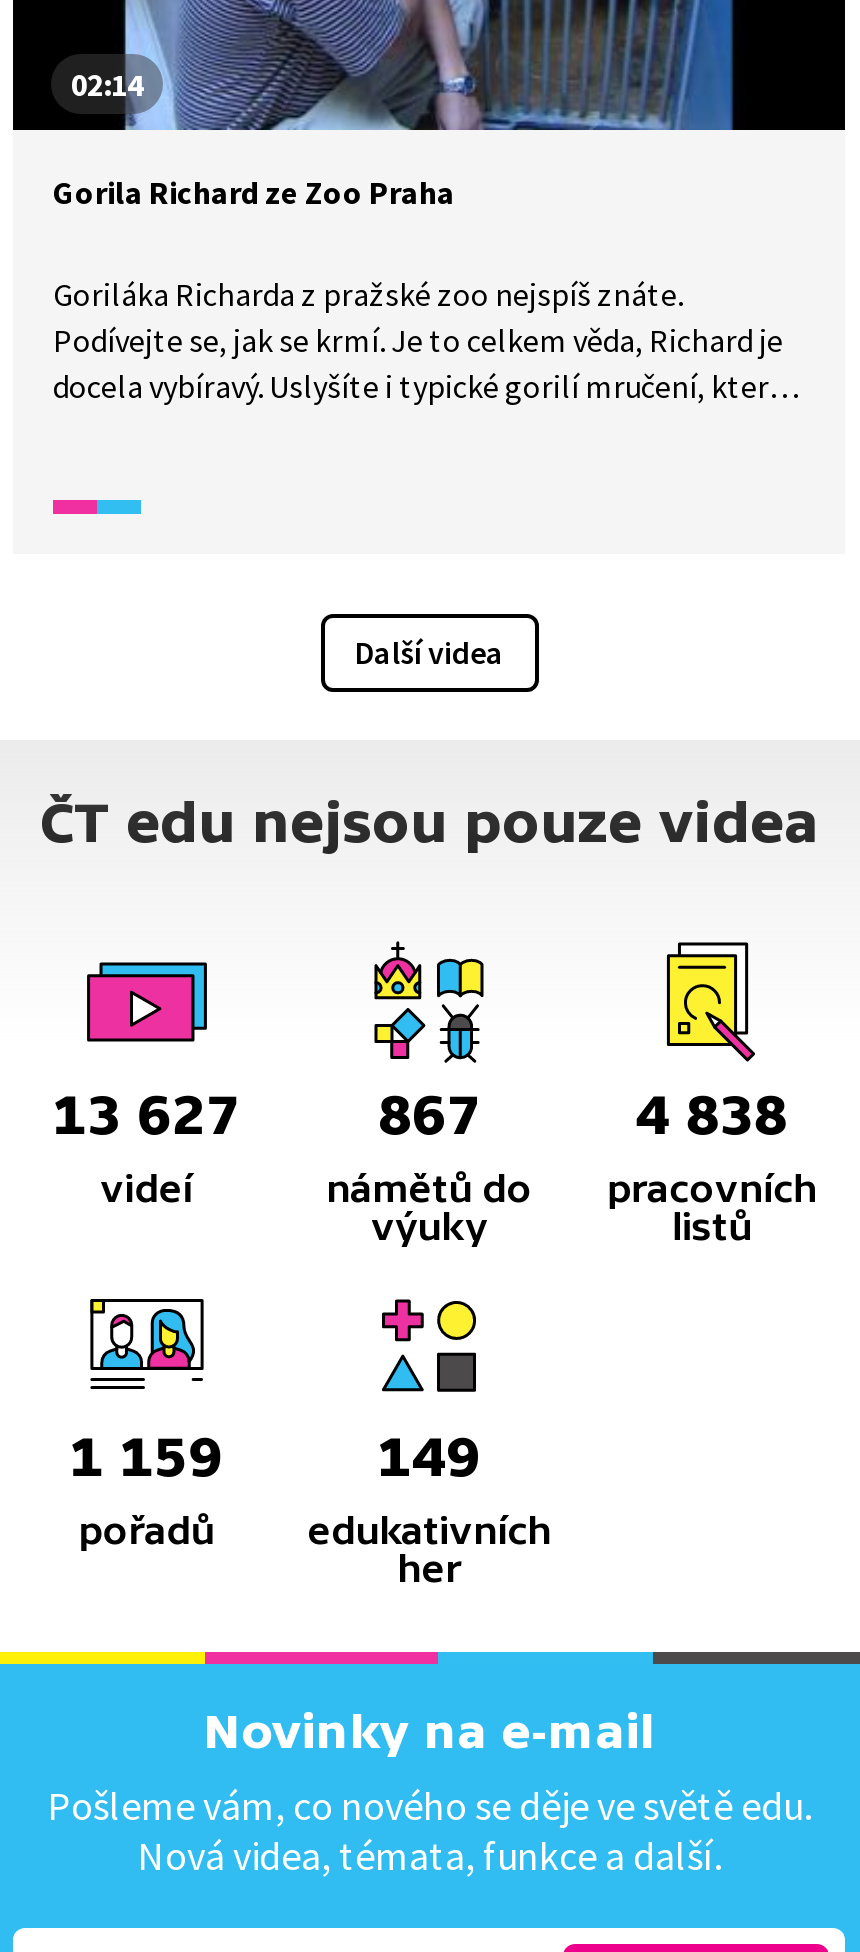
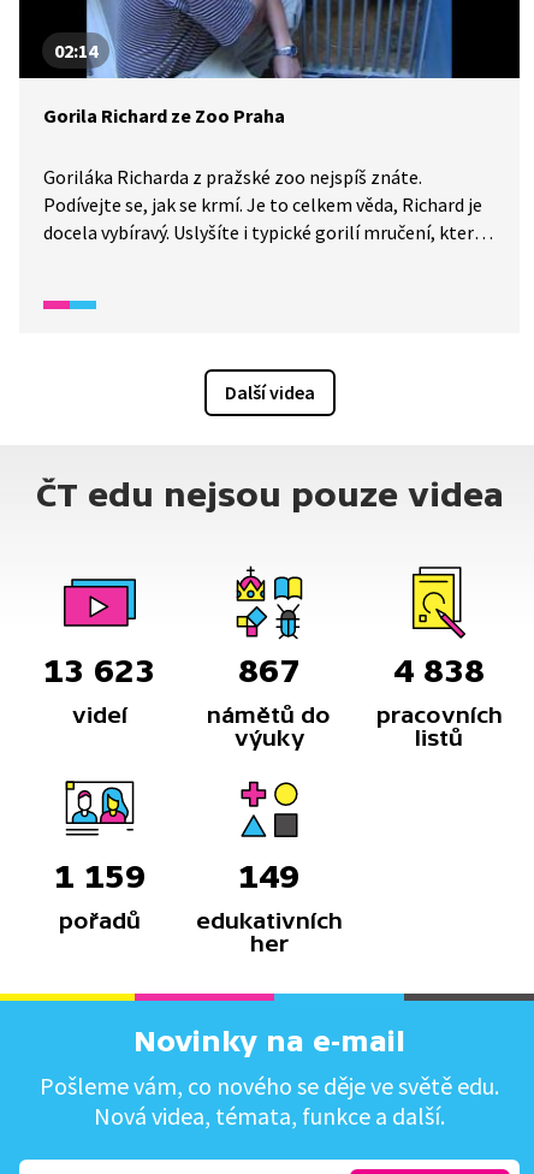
- 13 627
+ 13 623
